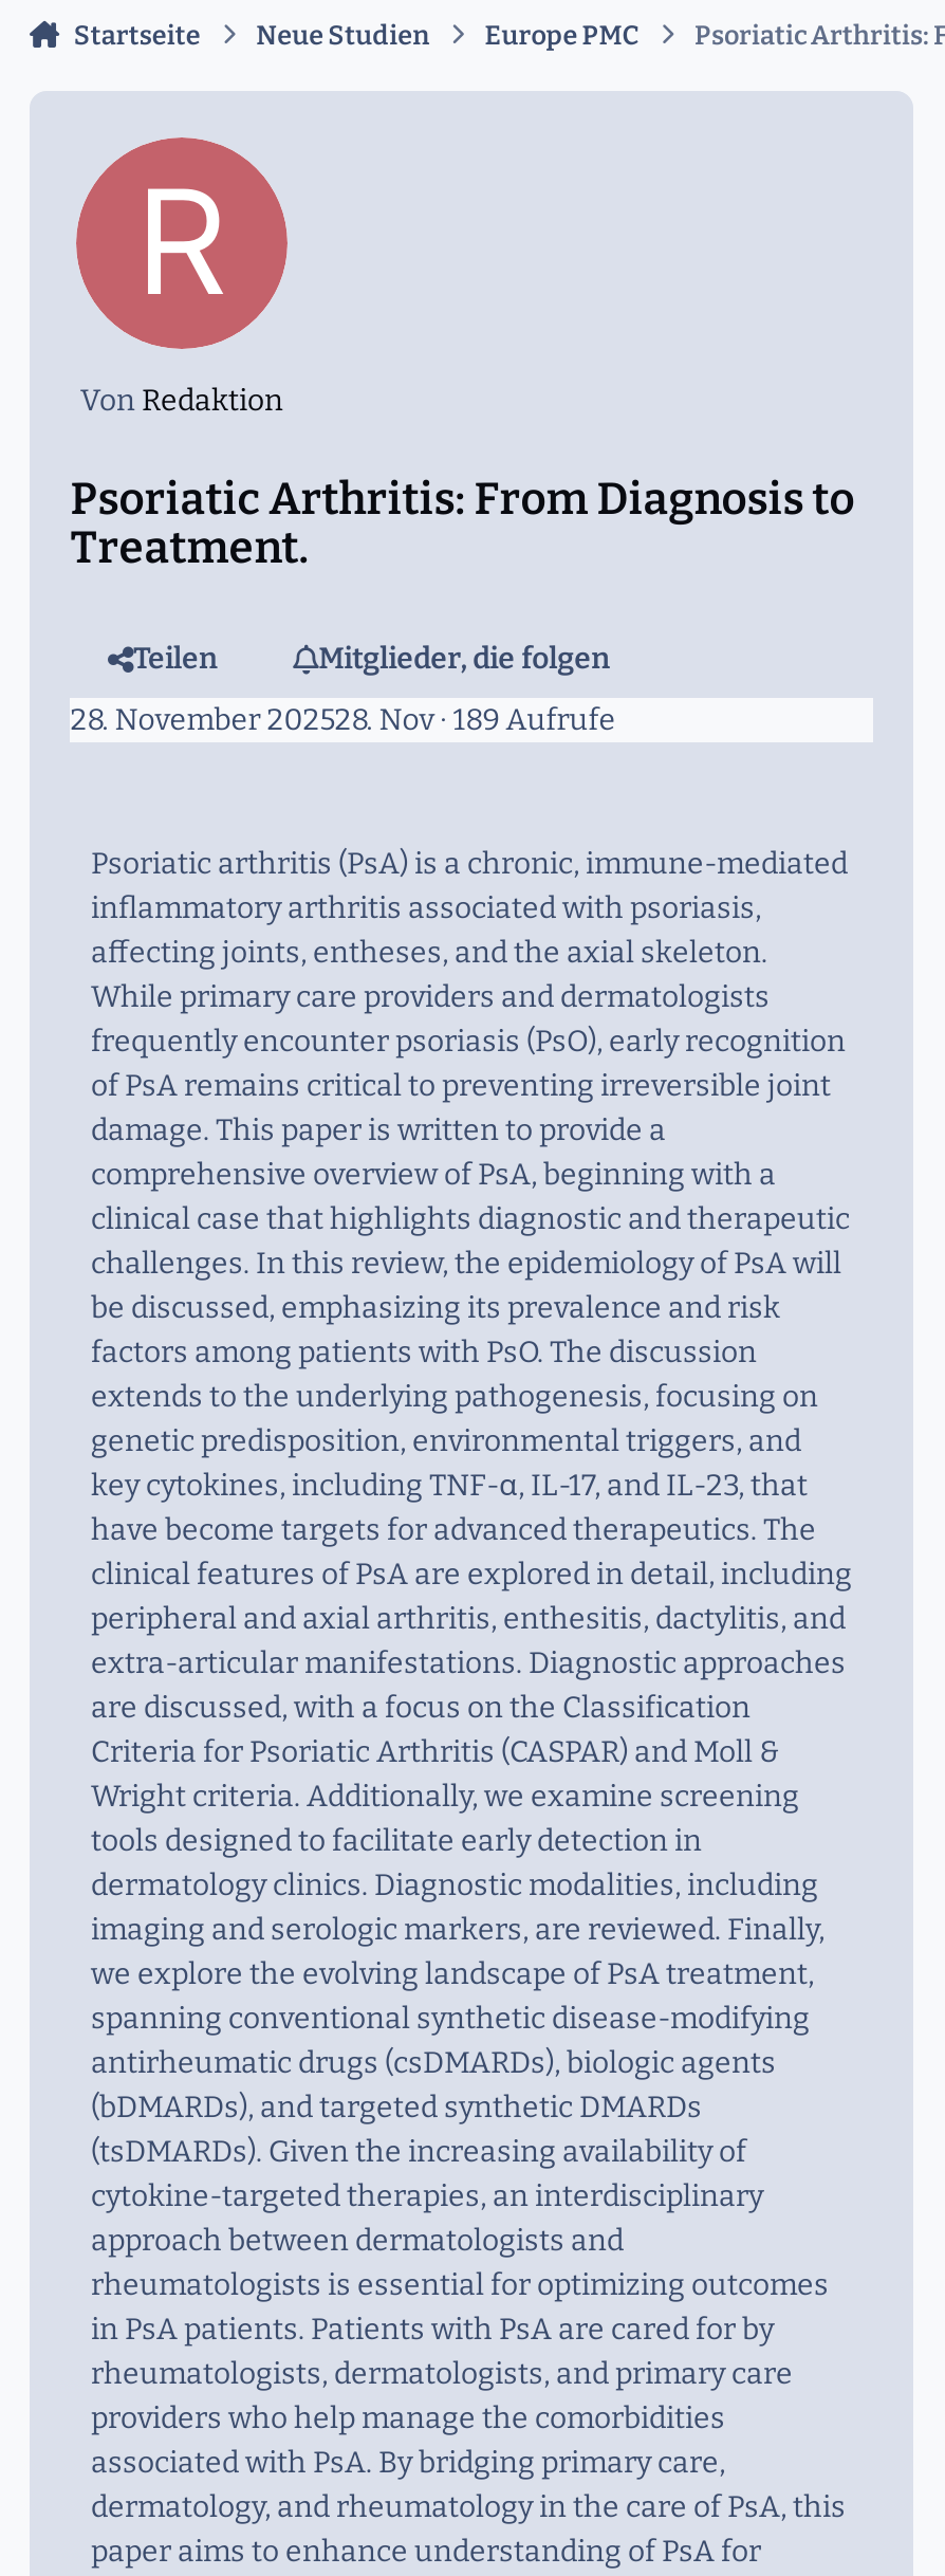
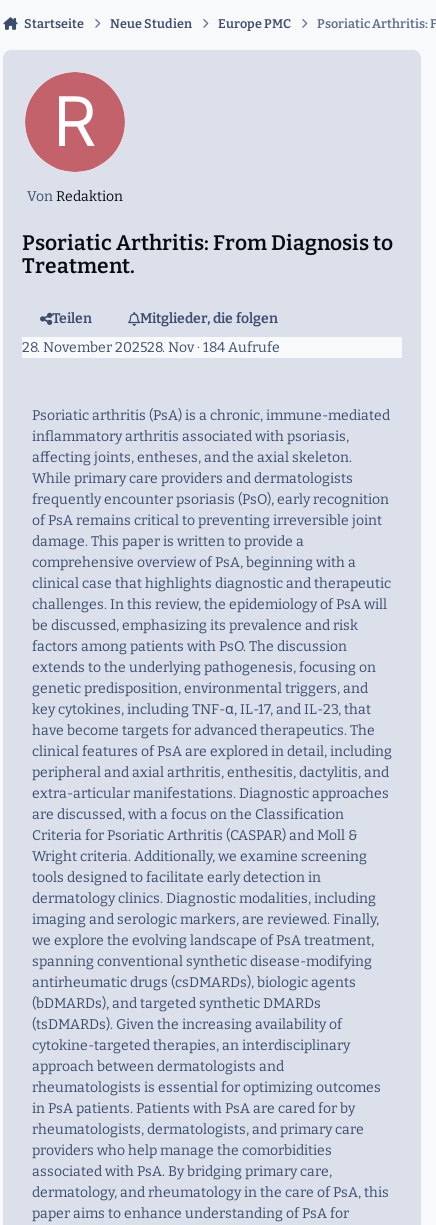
- 28. November 202528. Nov · 189 Aufrufe
+ 28. November 202528. Nov · 184 Aufrufe
